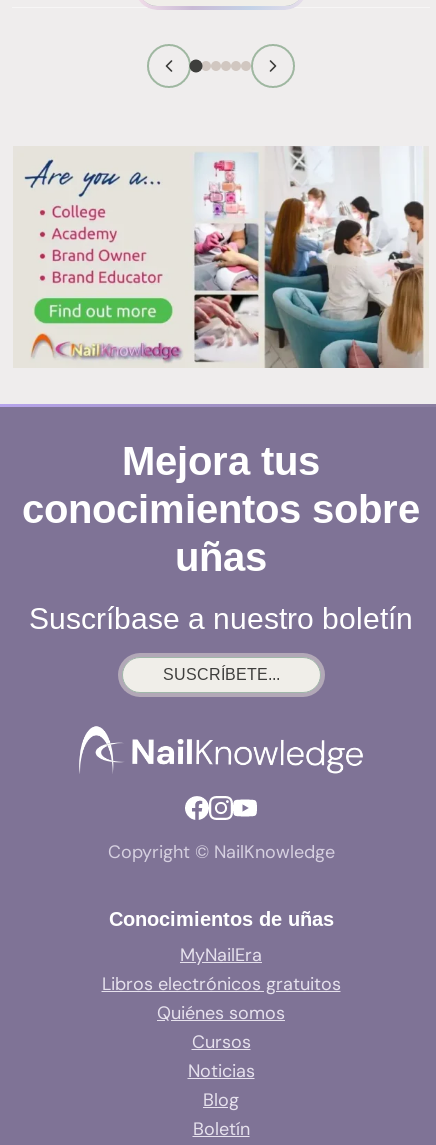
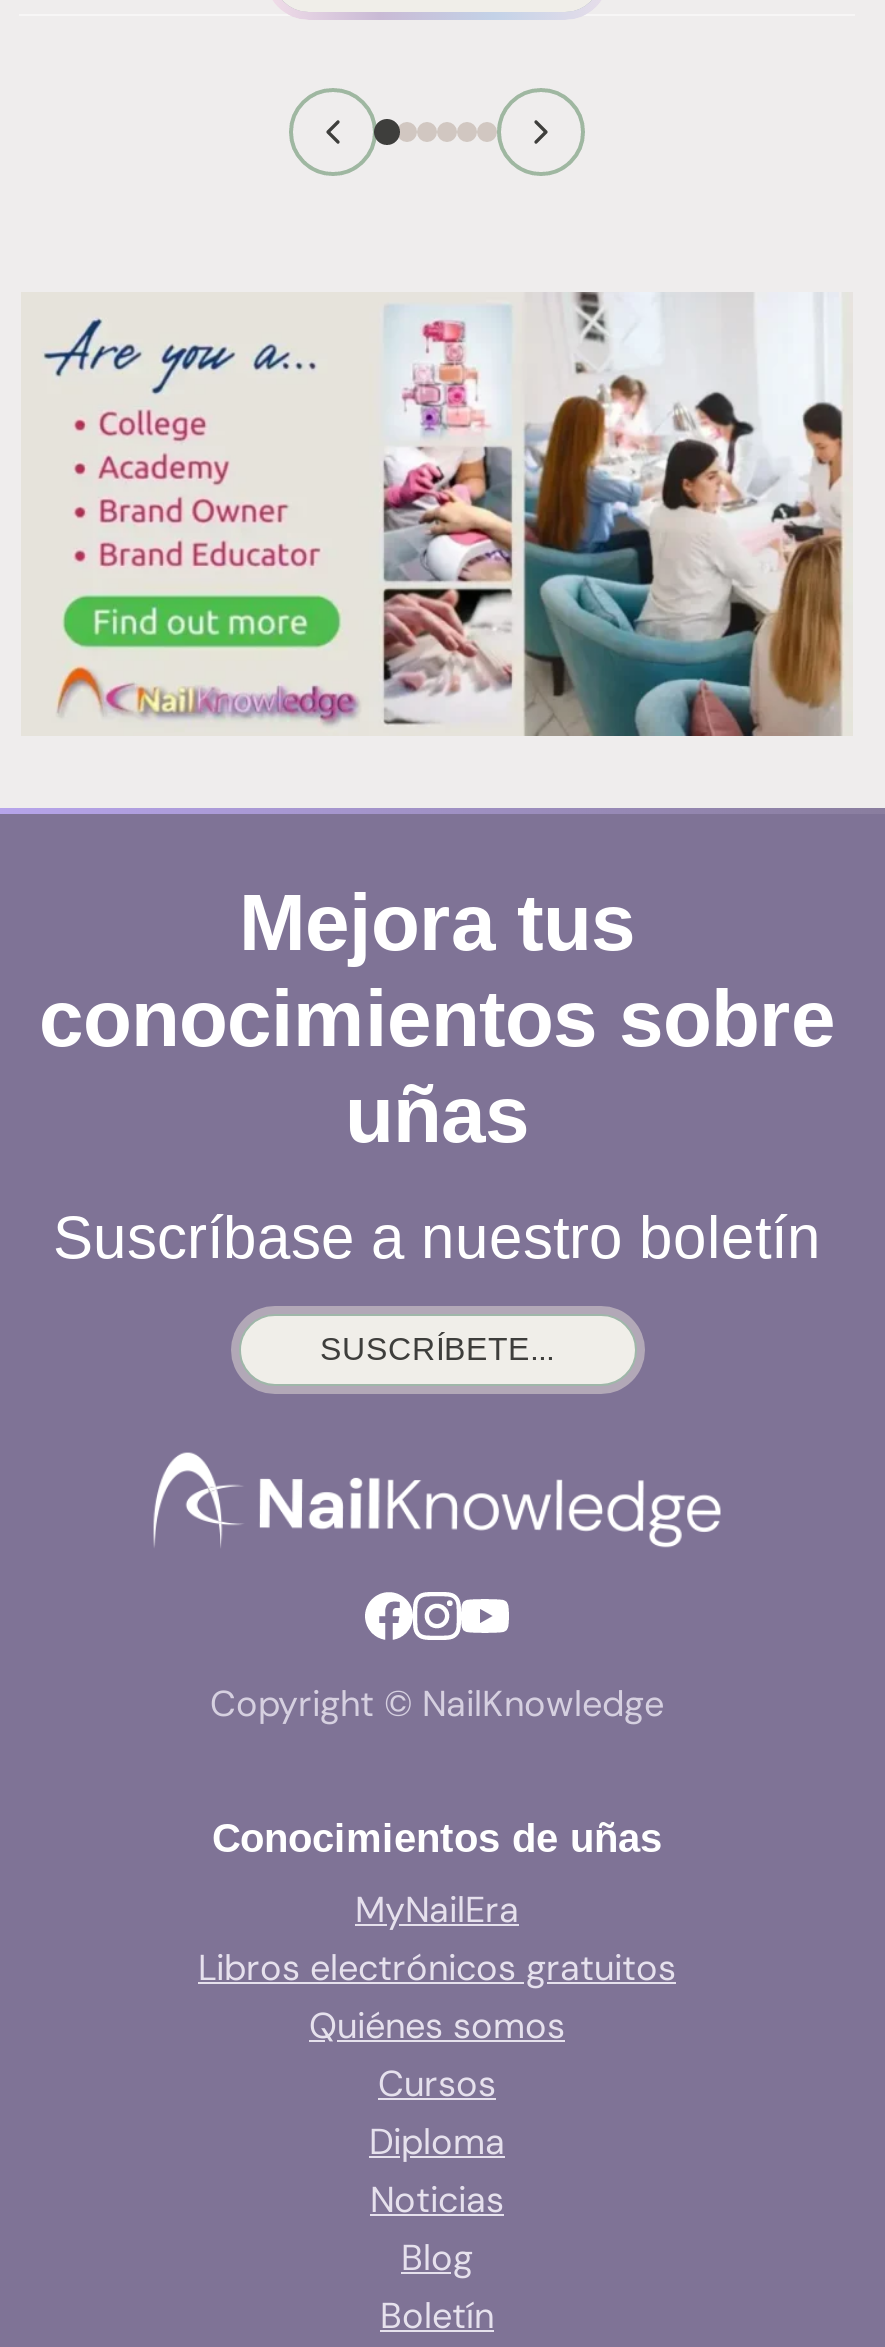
+ Diploma
